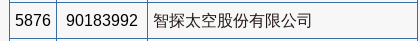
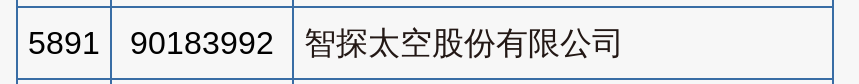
- 5876 90183992 智探太空股份有限公司
+ 5891 90183992 智探太空股份有限公司
